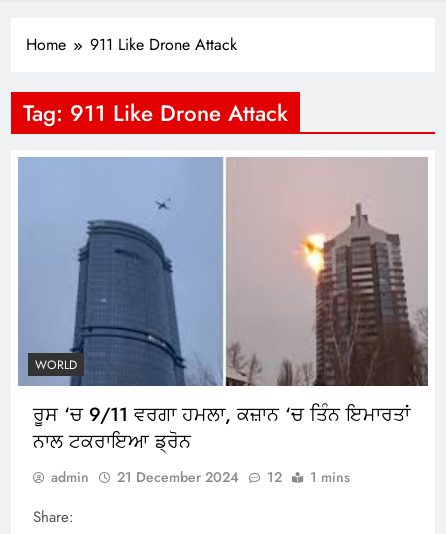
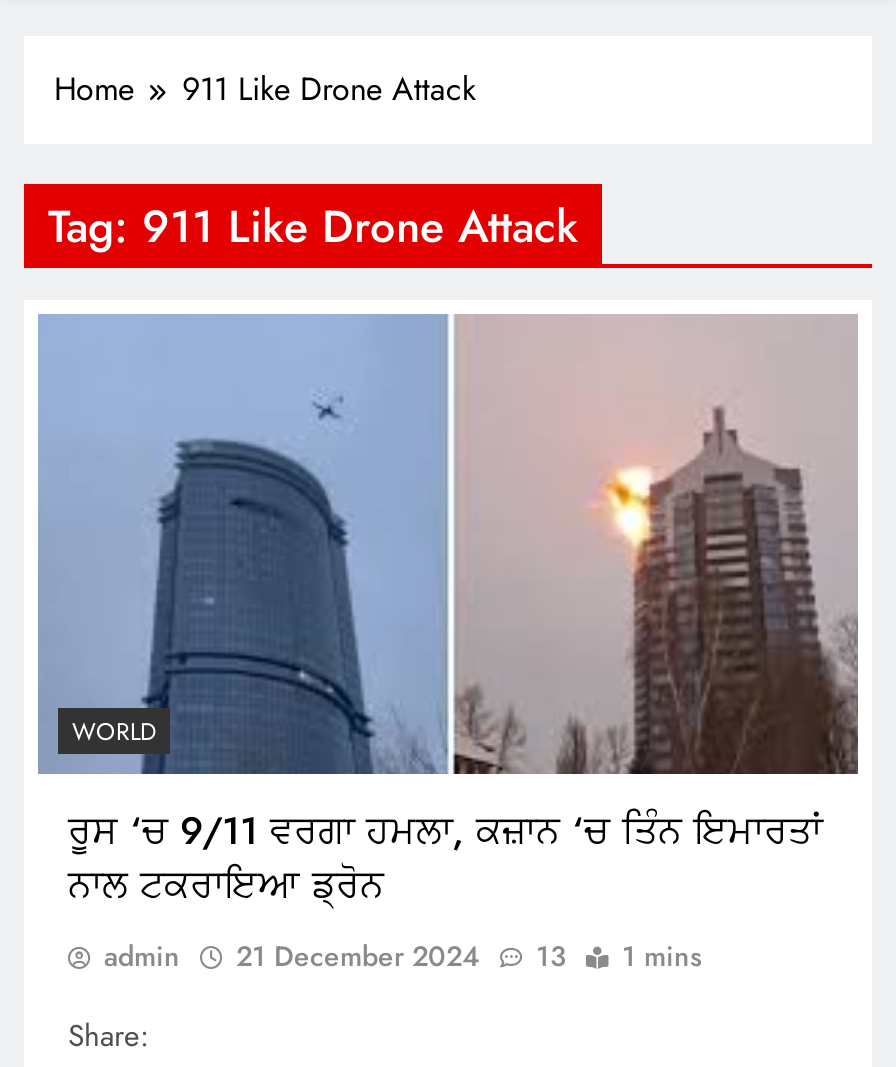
- admin 21 December 2024 12 1 mins
+ admin 21 December 2024 13 1 mins
